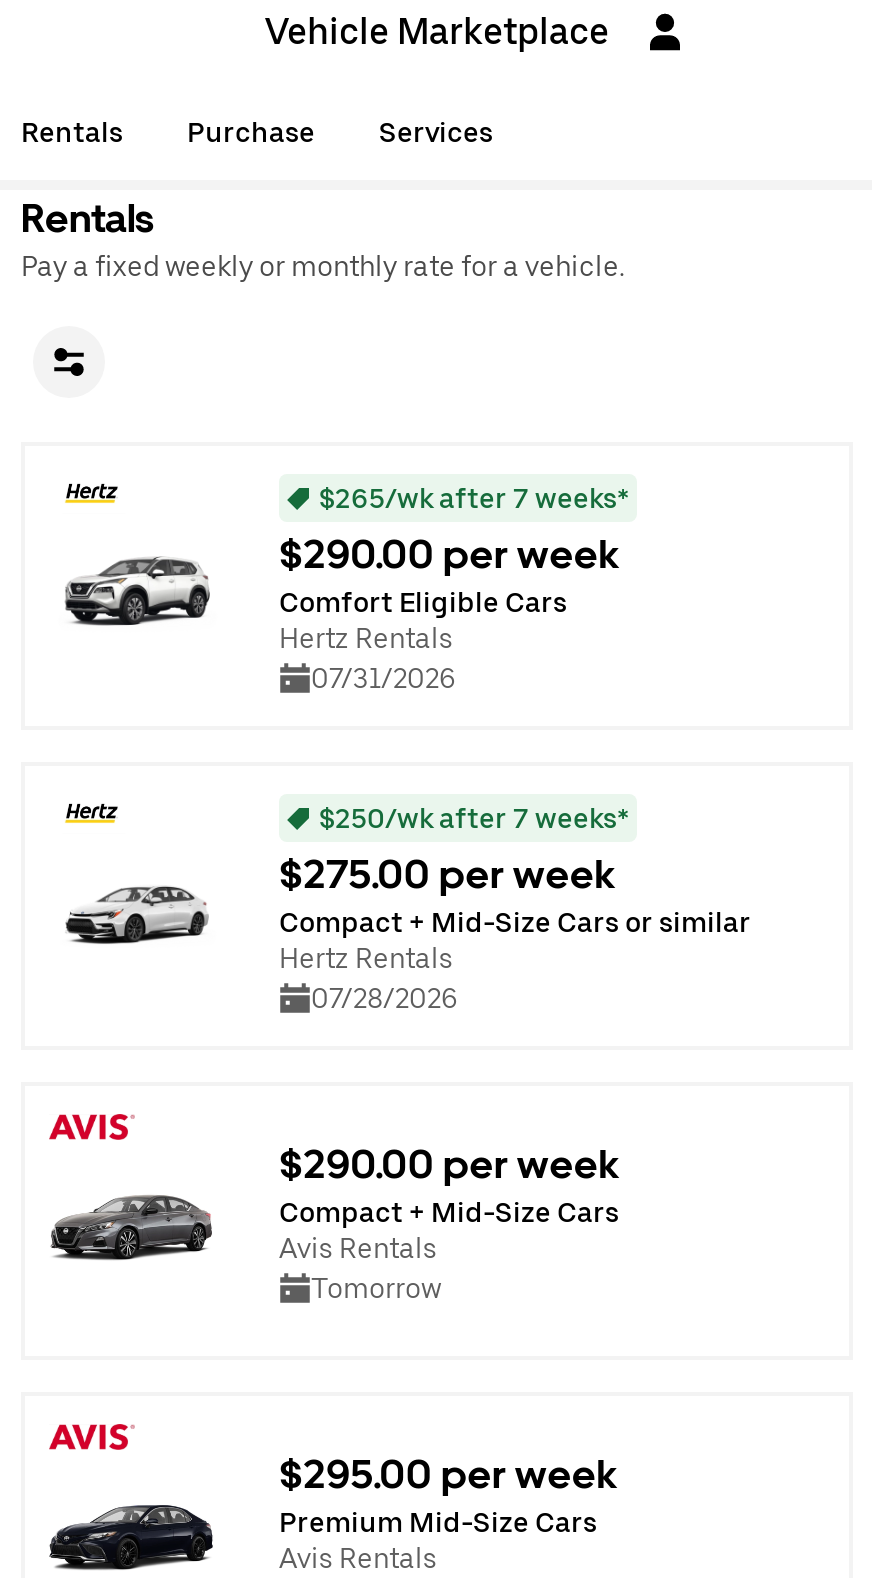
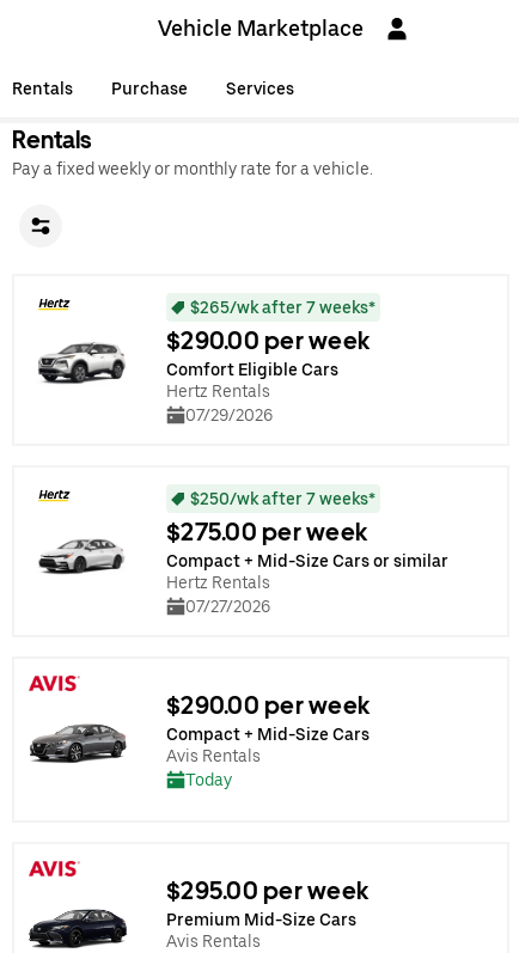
- 07/31/2026
+ 07/29/2026

- 07/28/2026
+ 07/27/2026

- Tomorrow
+ Today
